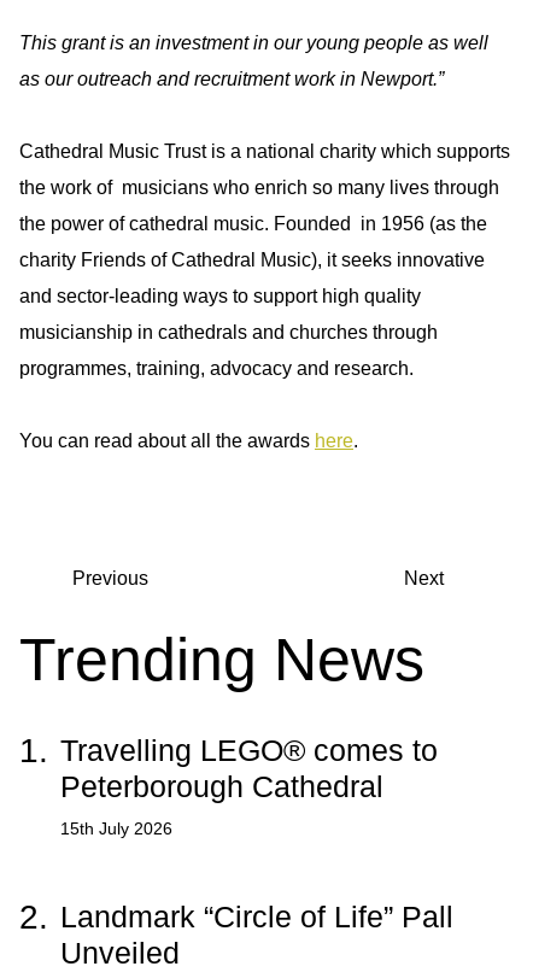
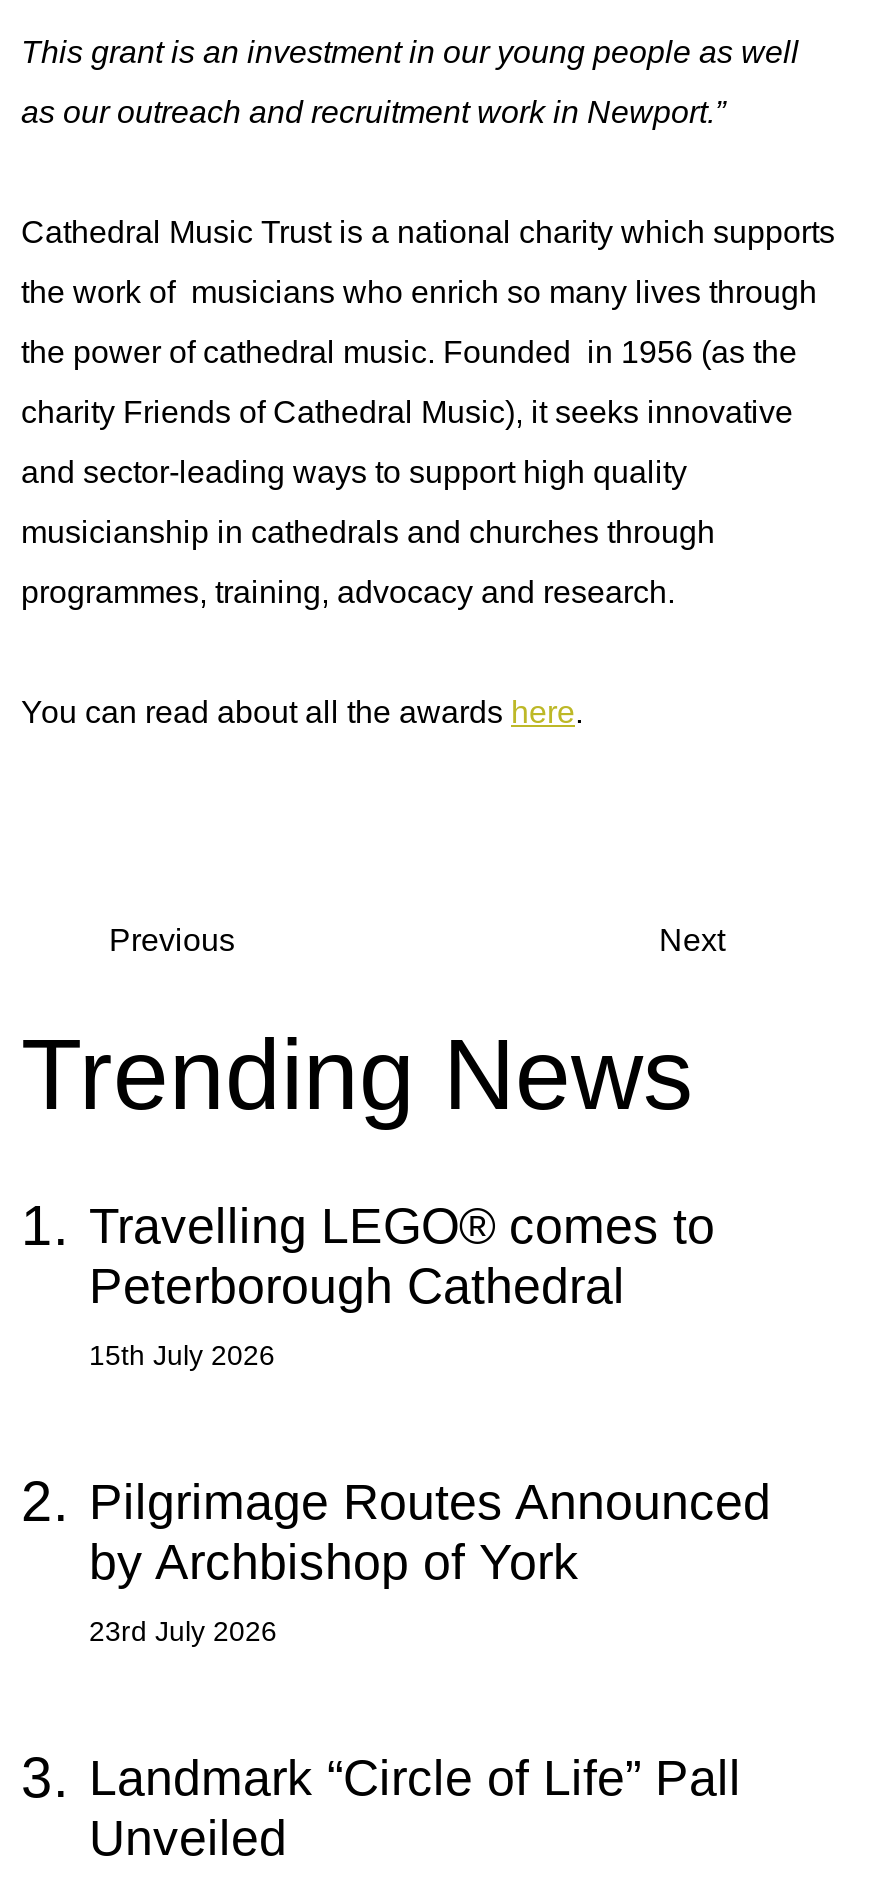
- 2. Landmark “Circle of Life” Pall
+ 2. Pilgrimage Routes Announced
+ by Archbishop of York
+ 23rd July 2026
+ 3. Landmark “Circle of Life” Pall
